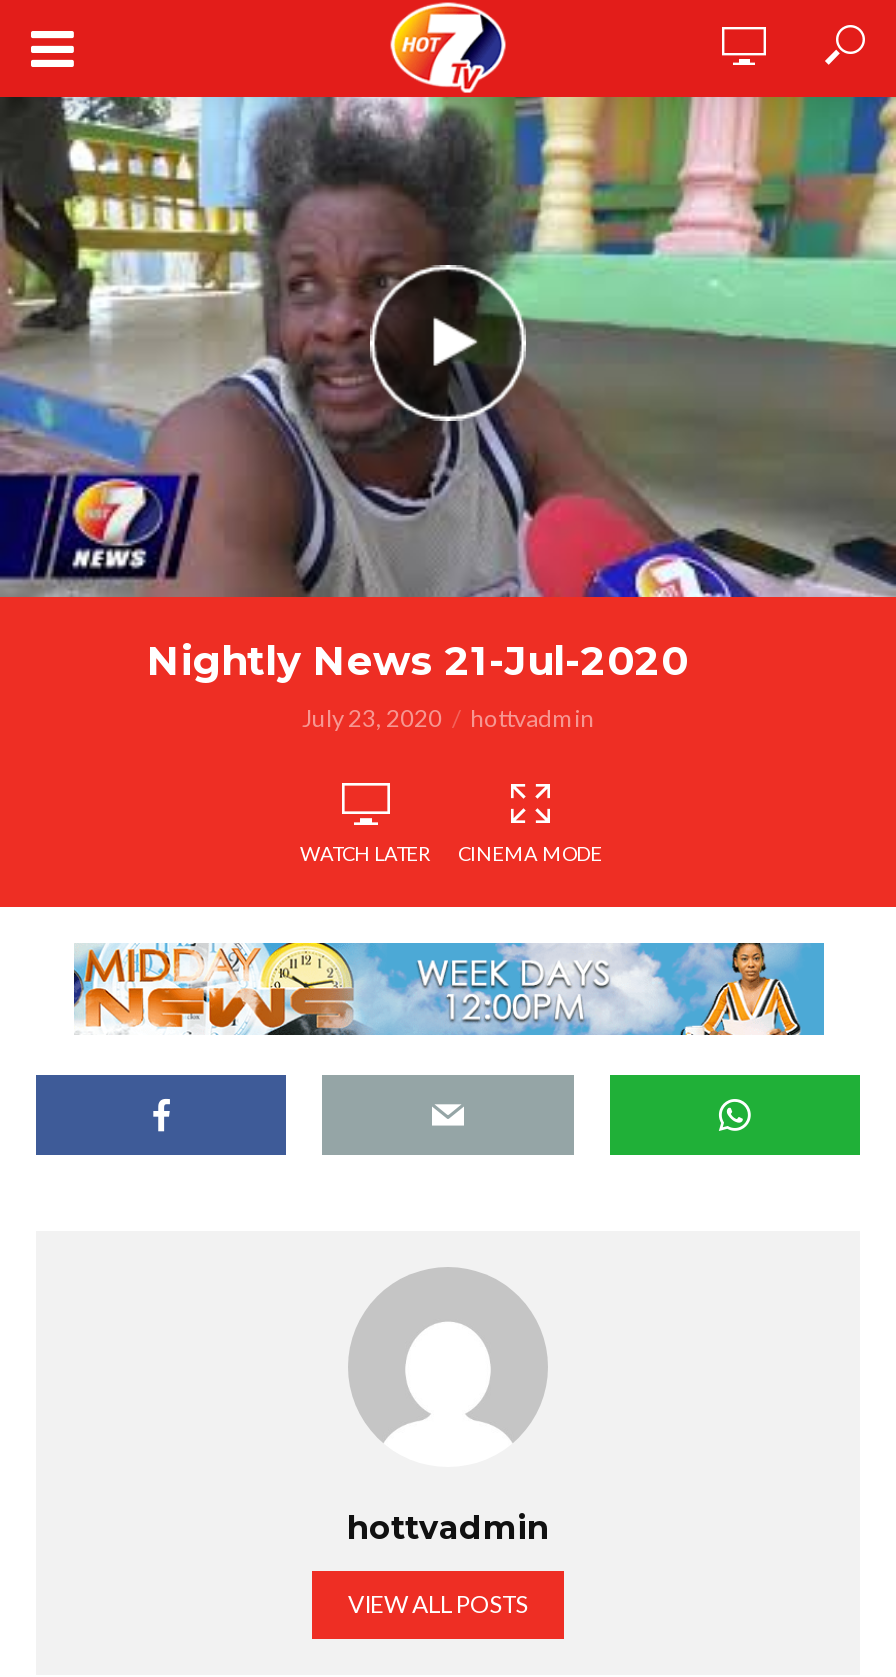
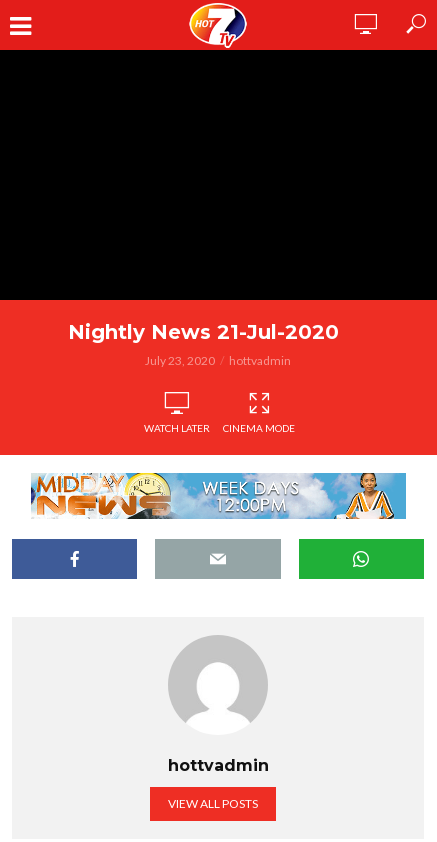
- [image]
